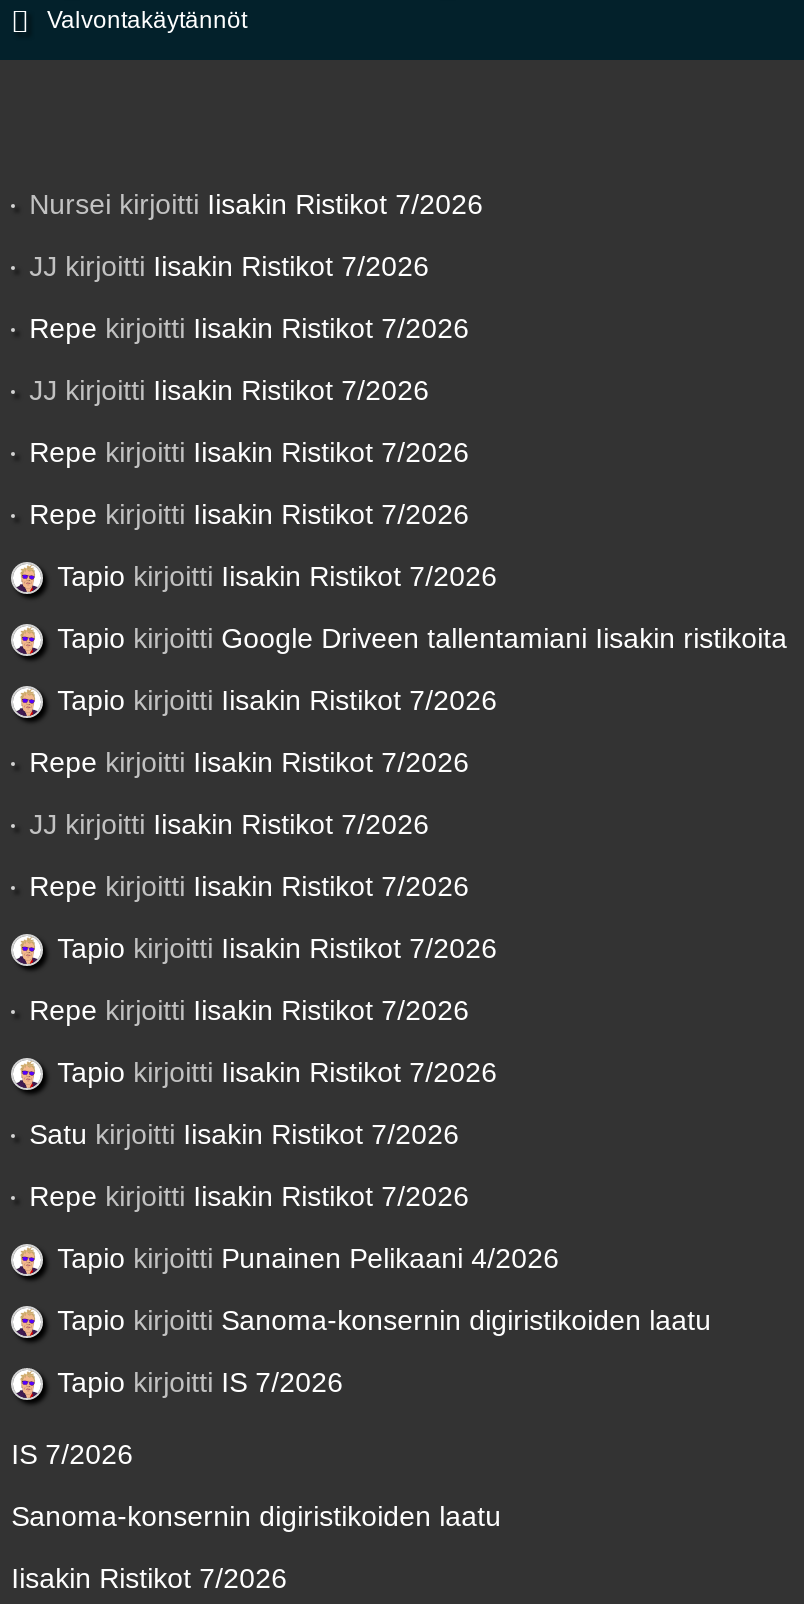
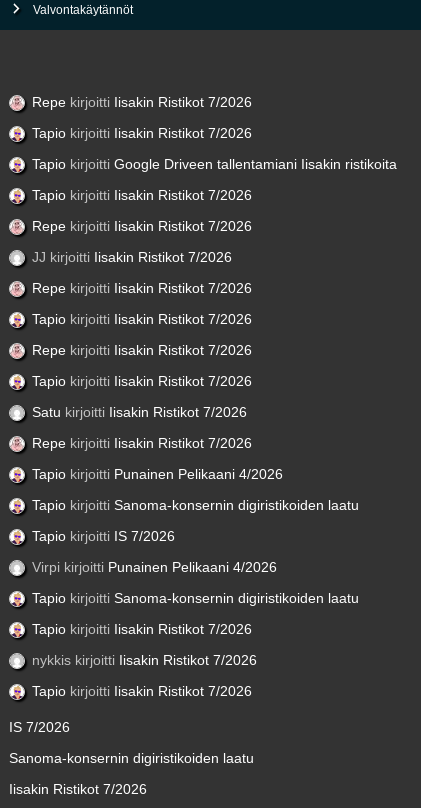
- Nursei kirjoitti Iisakin Ristikot 7/2026
- JJ kirjoitti Iisakin Ristikot 7/2026
- Repe kirjoitti Iisakin Ristikot 7/2026
- JJ kirjoitti Iisakin Ristikot 7/2026
- Repe kirjoitti Iisakin Ristikot 7/2026

moved up: Repe kirjoitti Iisakin Ristikot 7/2026 | Tapio kirjoitti Iisakin Ristikot 7/2026 | Tapio kirjoitti Google Driveen tallentamiani Iisakin ristikoita | ... | Tapio kirjoitti Sanoma-konsernin digiristikoiden laatu | Tapio kirjoitti IS 7/2026

+ Virpi kirjoitti Punainen Pelikaani 4/2026
+ Tapio kirjoitti Sanoma-konsernin digiristikoiden laatu
+ Tapio kirjoitti Iisakin Ristikot 7/2026
+ nykkis kirjoitti Iisakin Ristikot 7/2026
+ Tapio kirjoitti Iisakin Ristikot 7/2026
